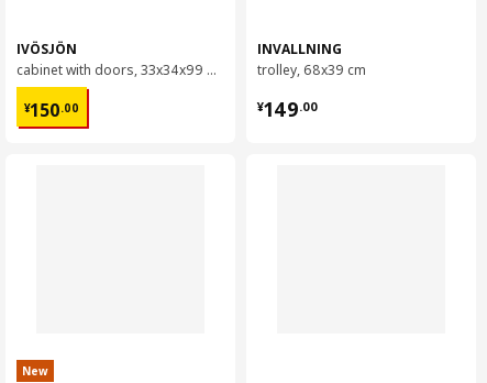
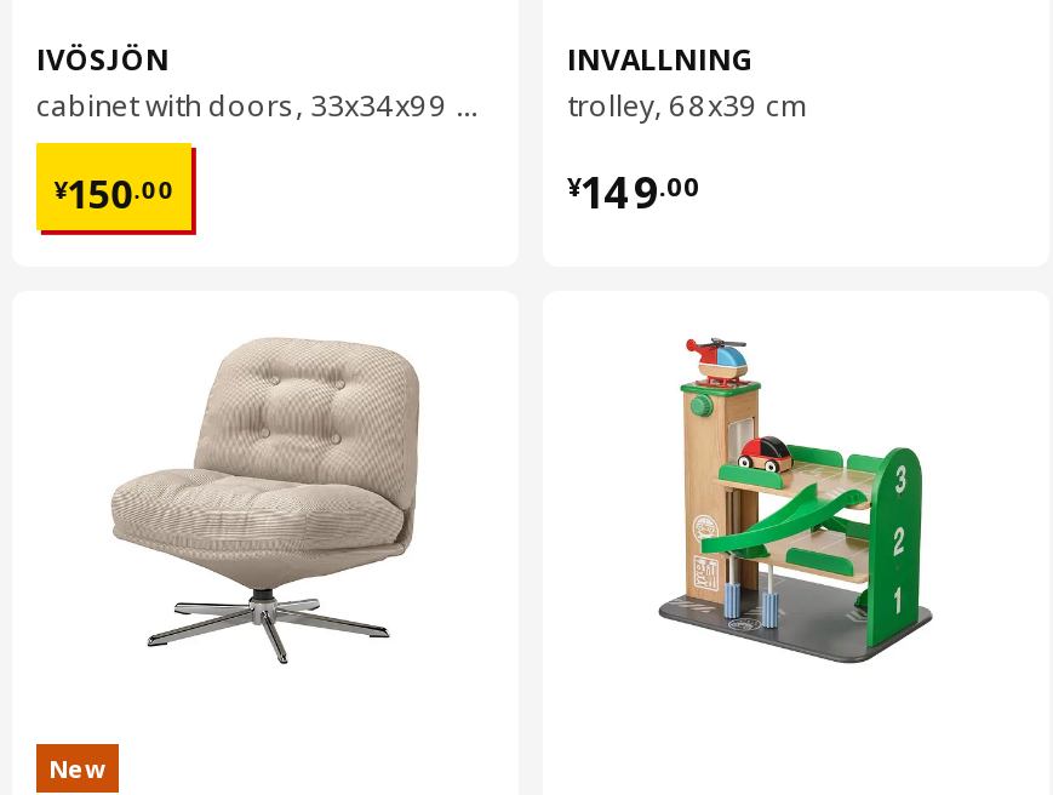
+ [image]

+ [image]
